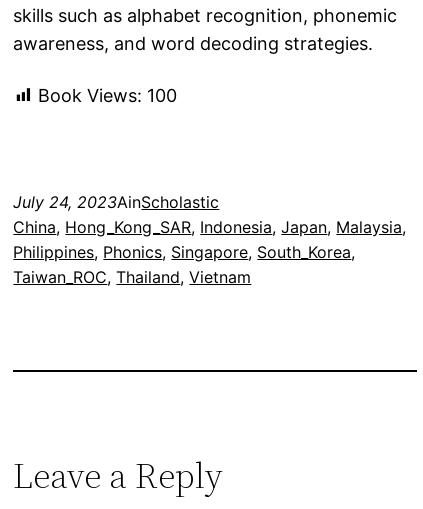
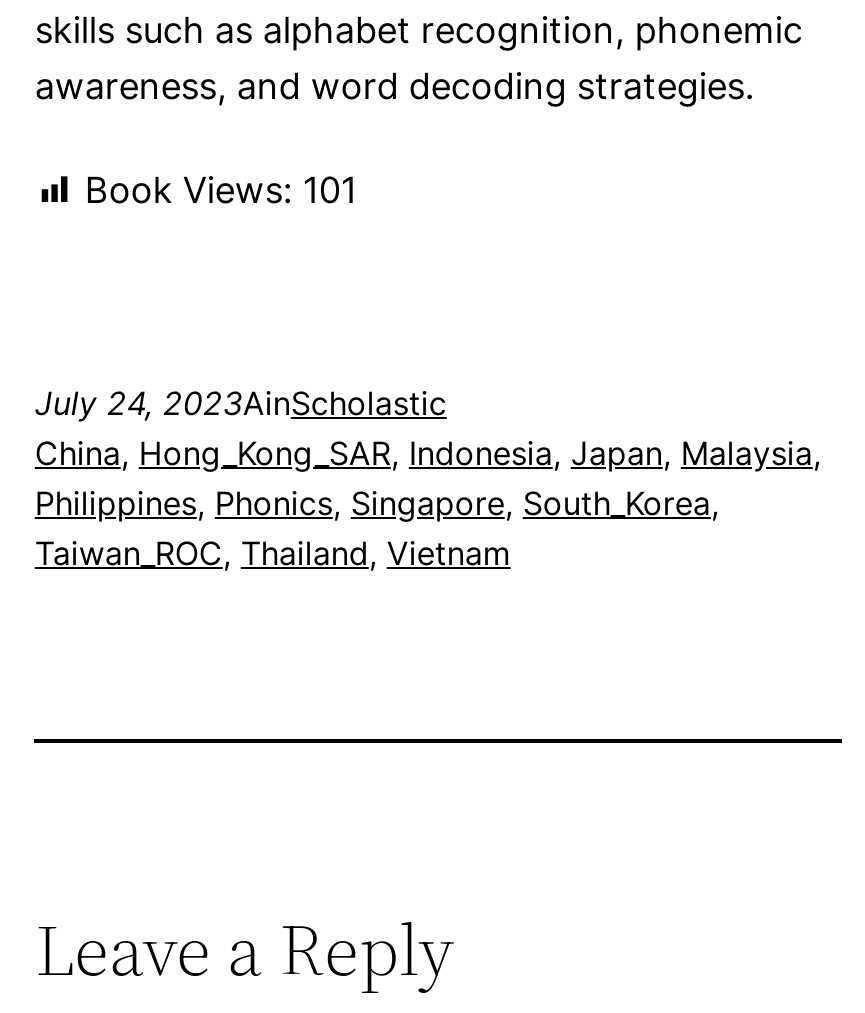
- Book Views: 100
+ Book Views: 101
